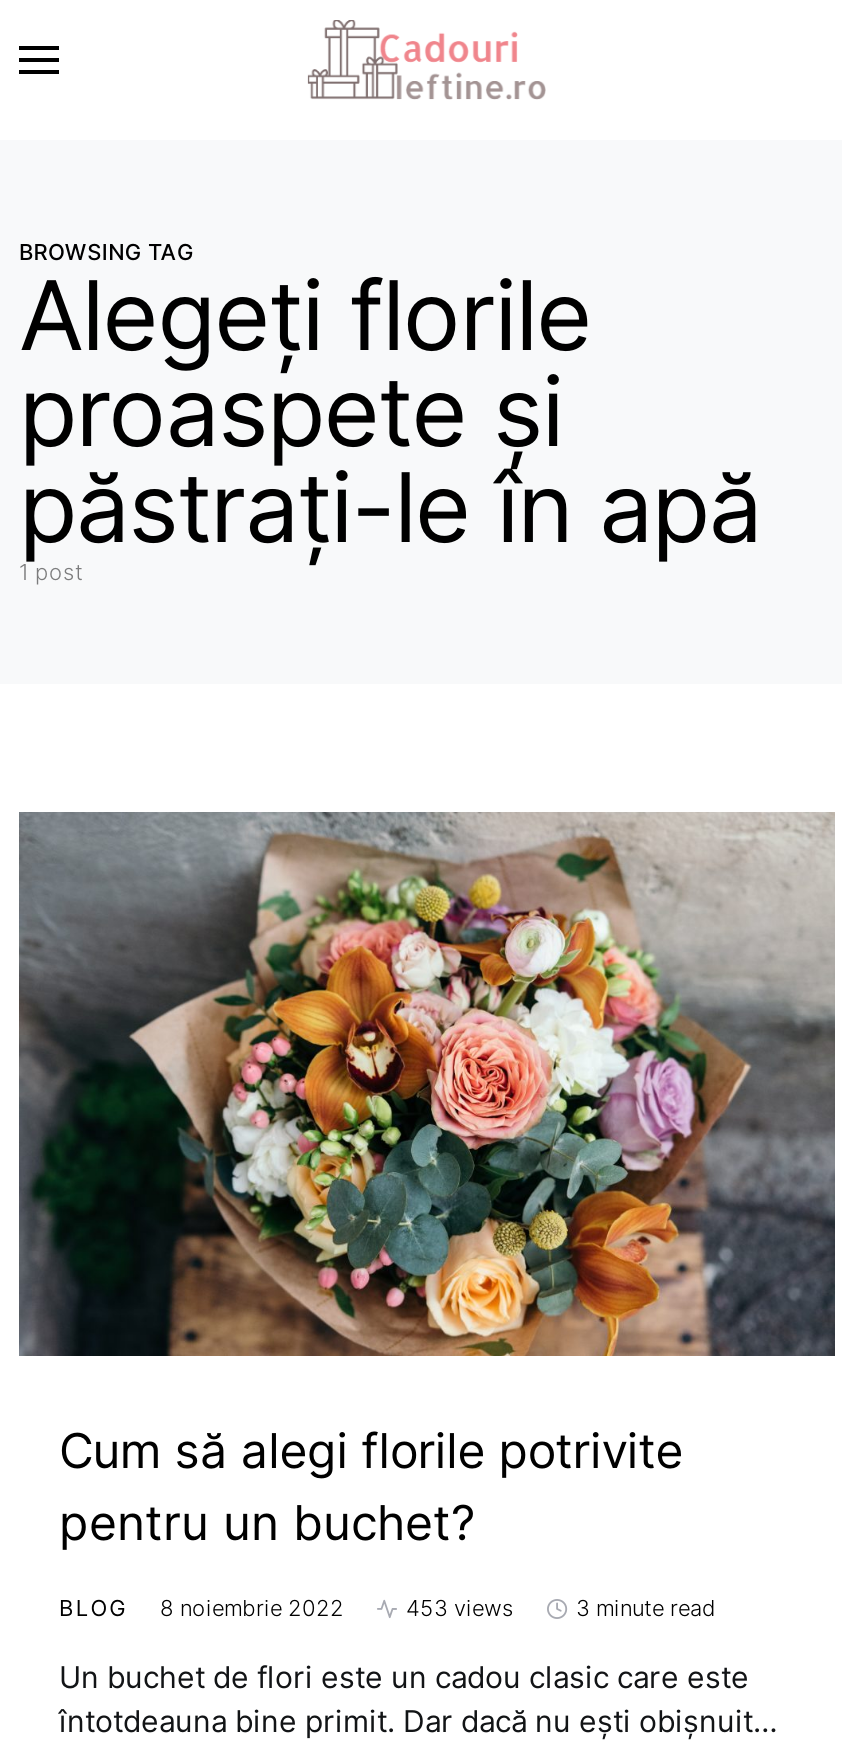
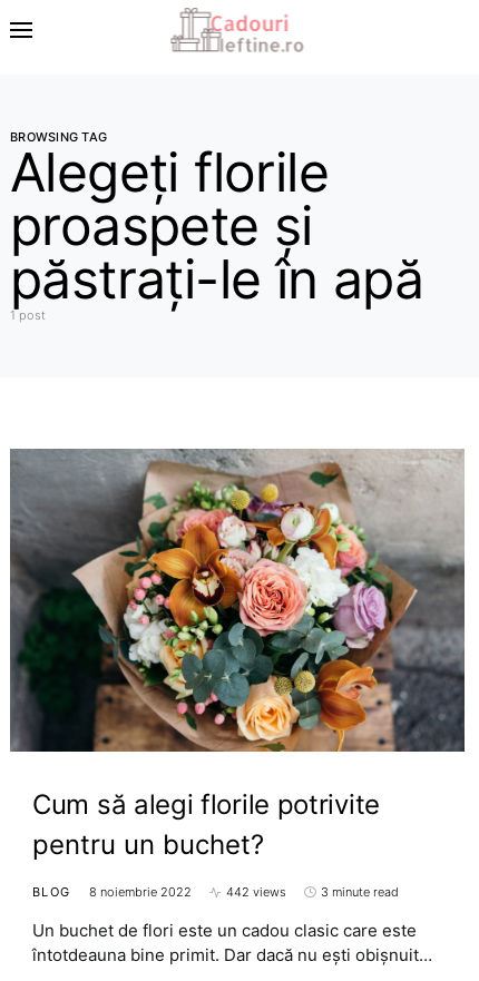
- 453 views
+ 442 views
